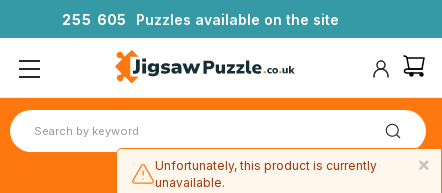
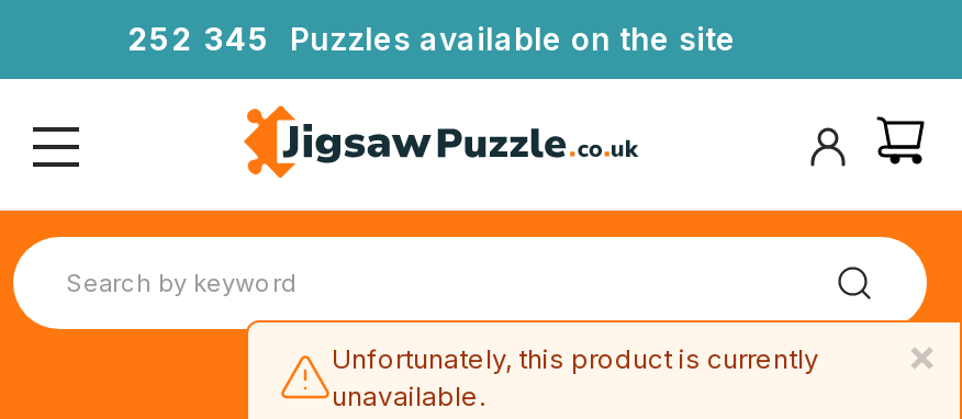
- 25 5 605 Puzzles available on the site
+ 25 2 345 Puzzles available on the site
